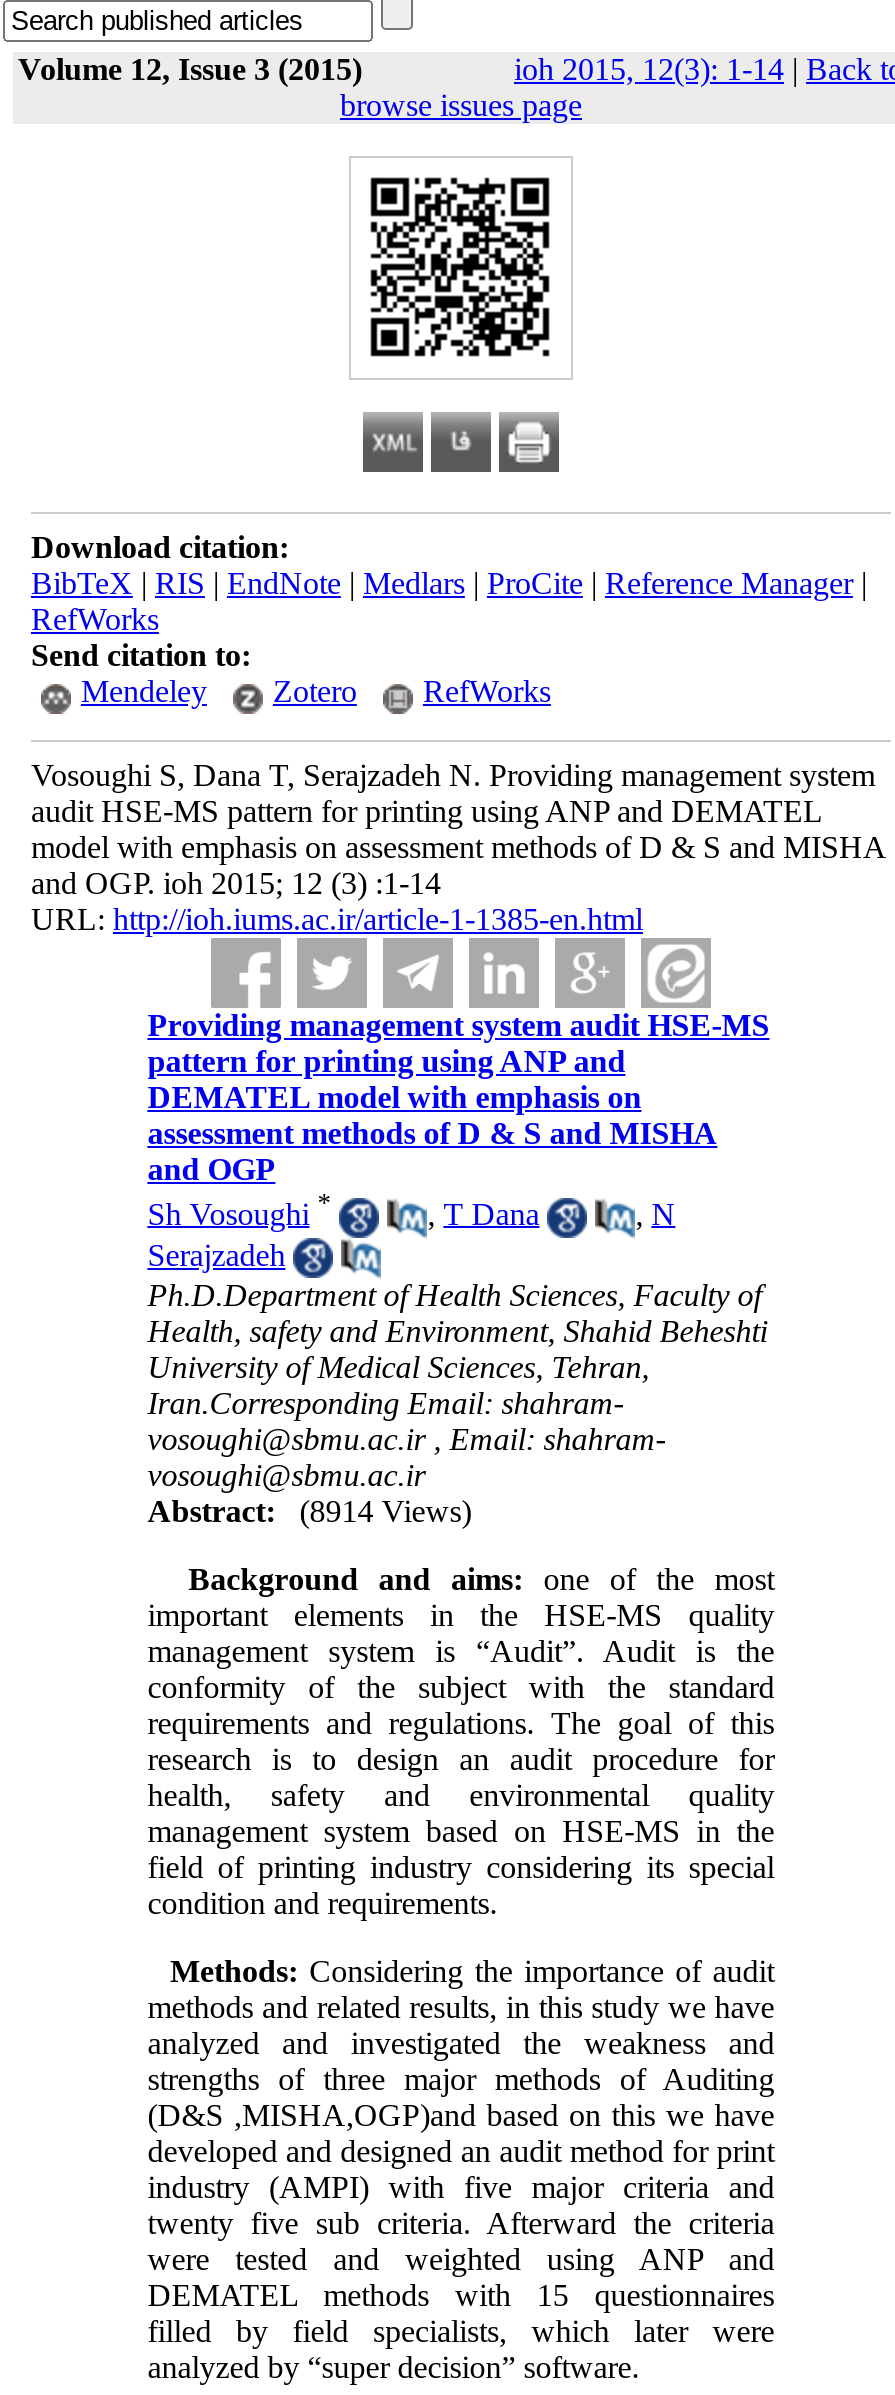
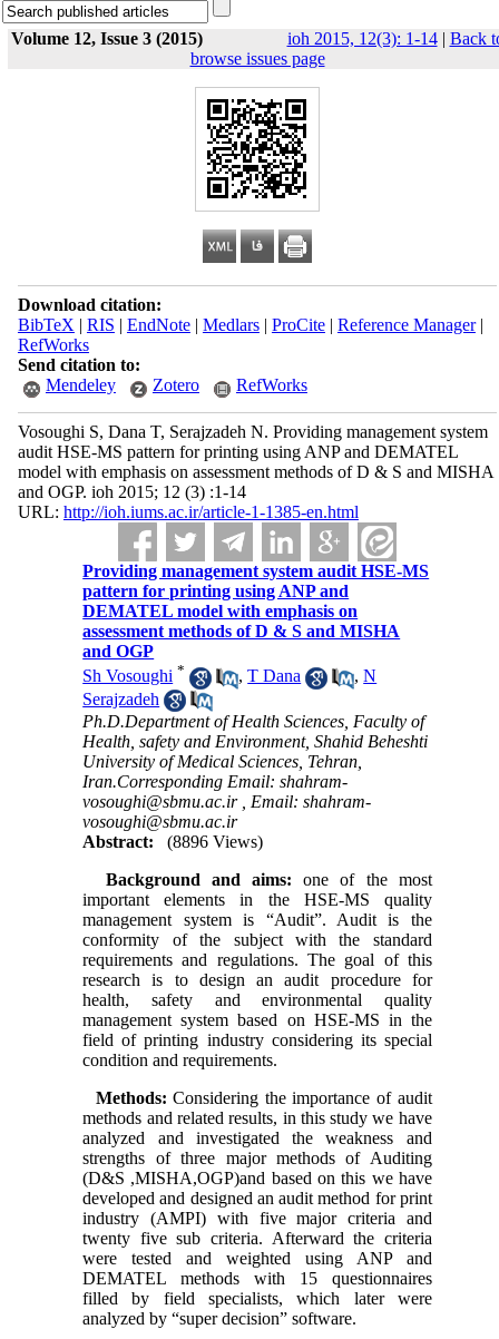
- Abstract: (8914 Views)
+ Abstract: (8896 Views)
